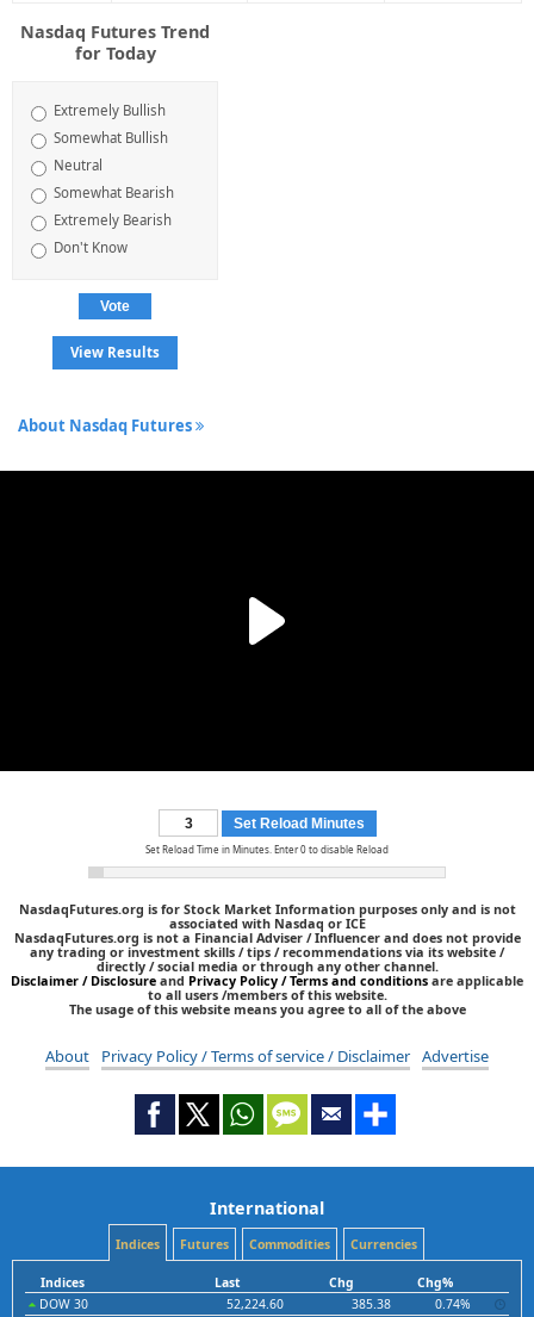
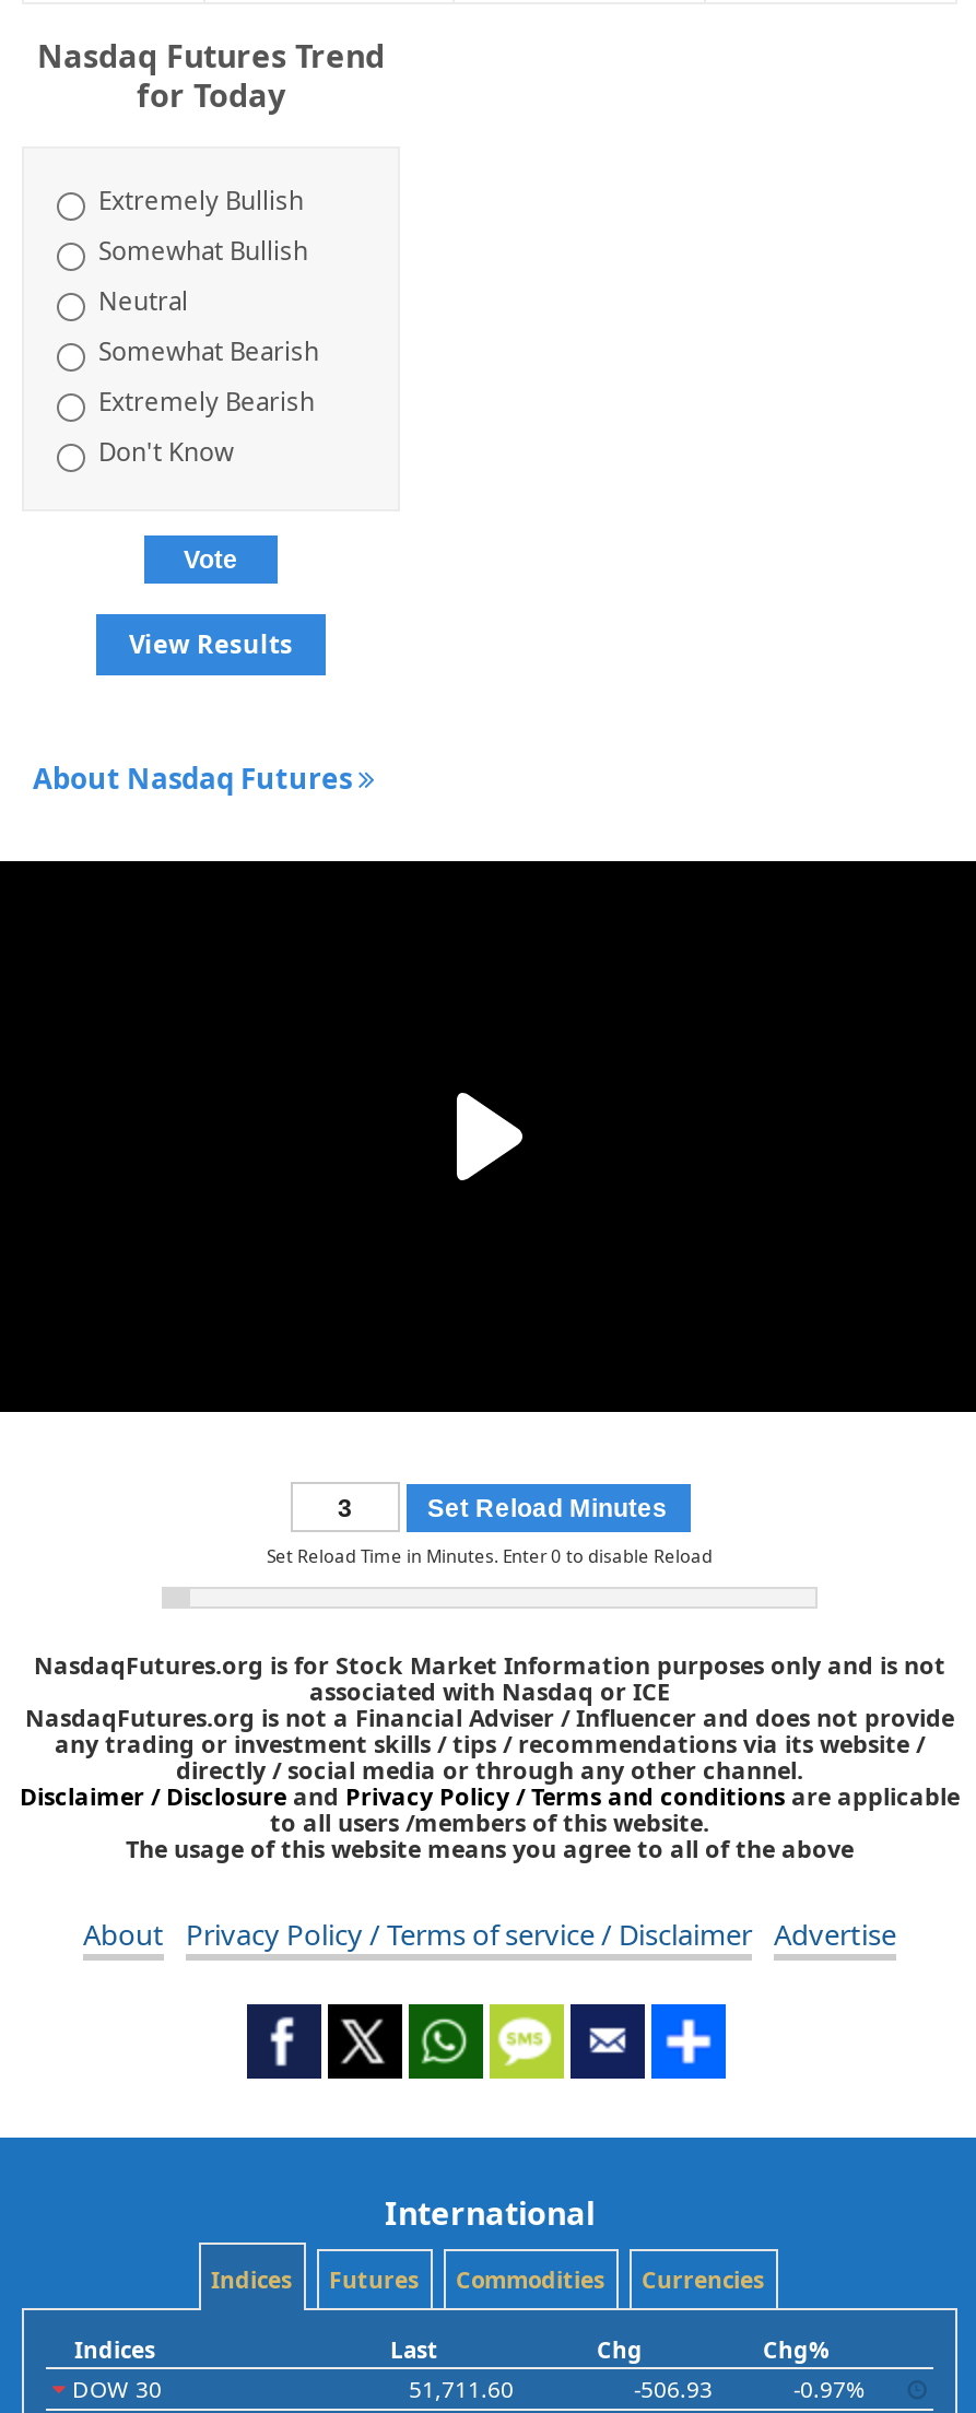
- 52,224.60
+ 51,711.60

- 385.38
+ -506.93

- 0.74%
+ -0.97%
